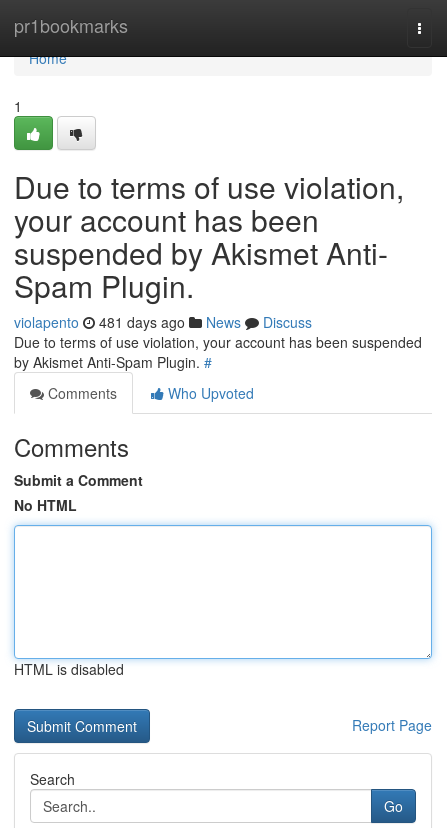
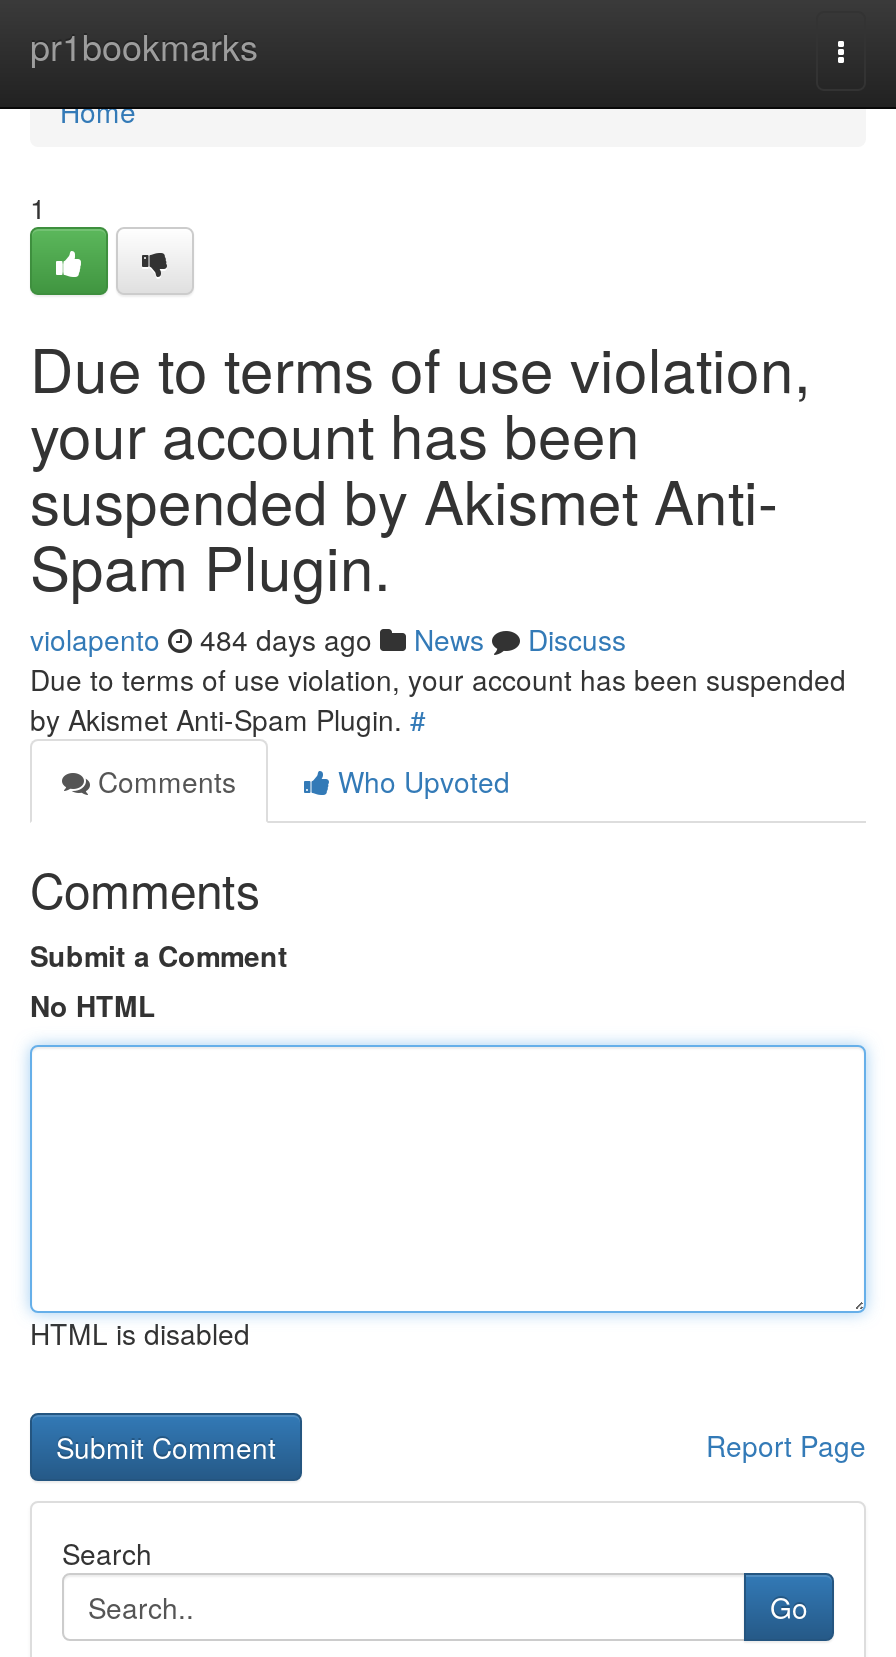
- violapento 481 days ago News Discuss
+ violapento 484 days ago News Discuss
